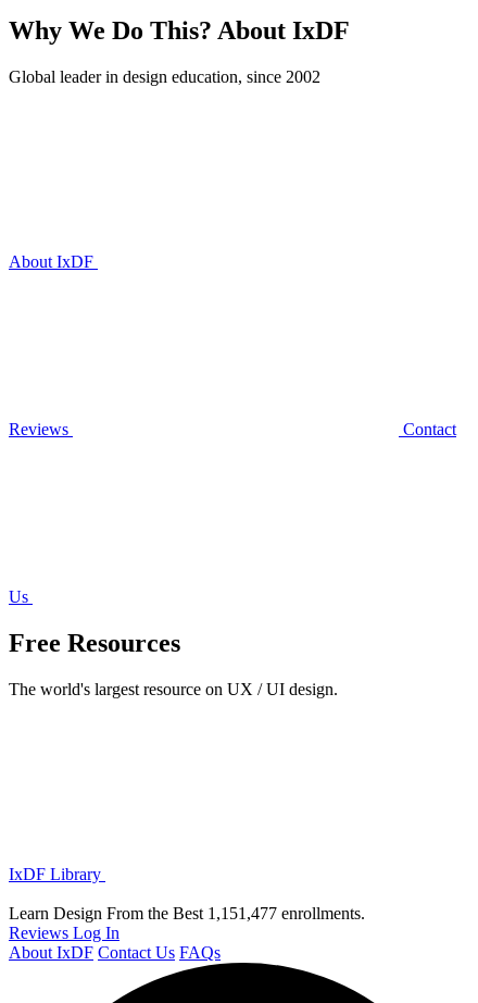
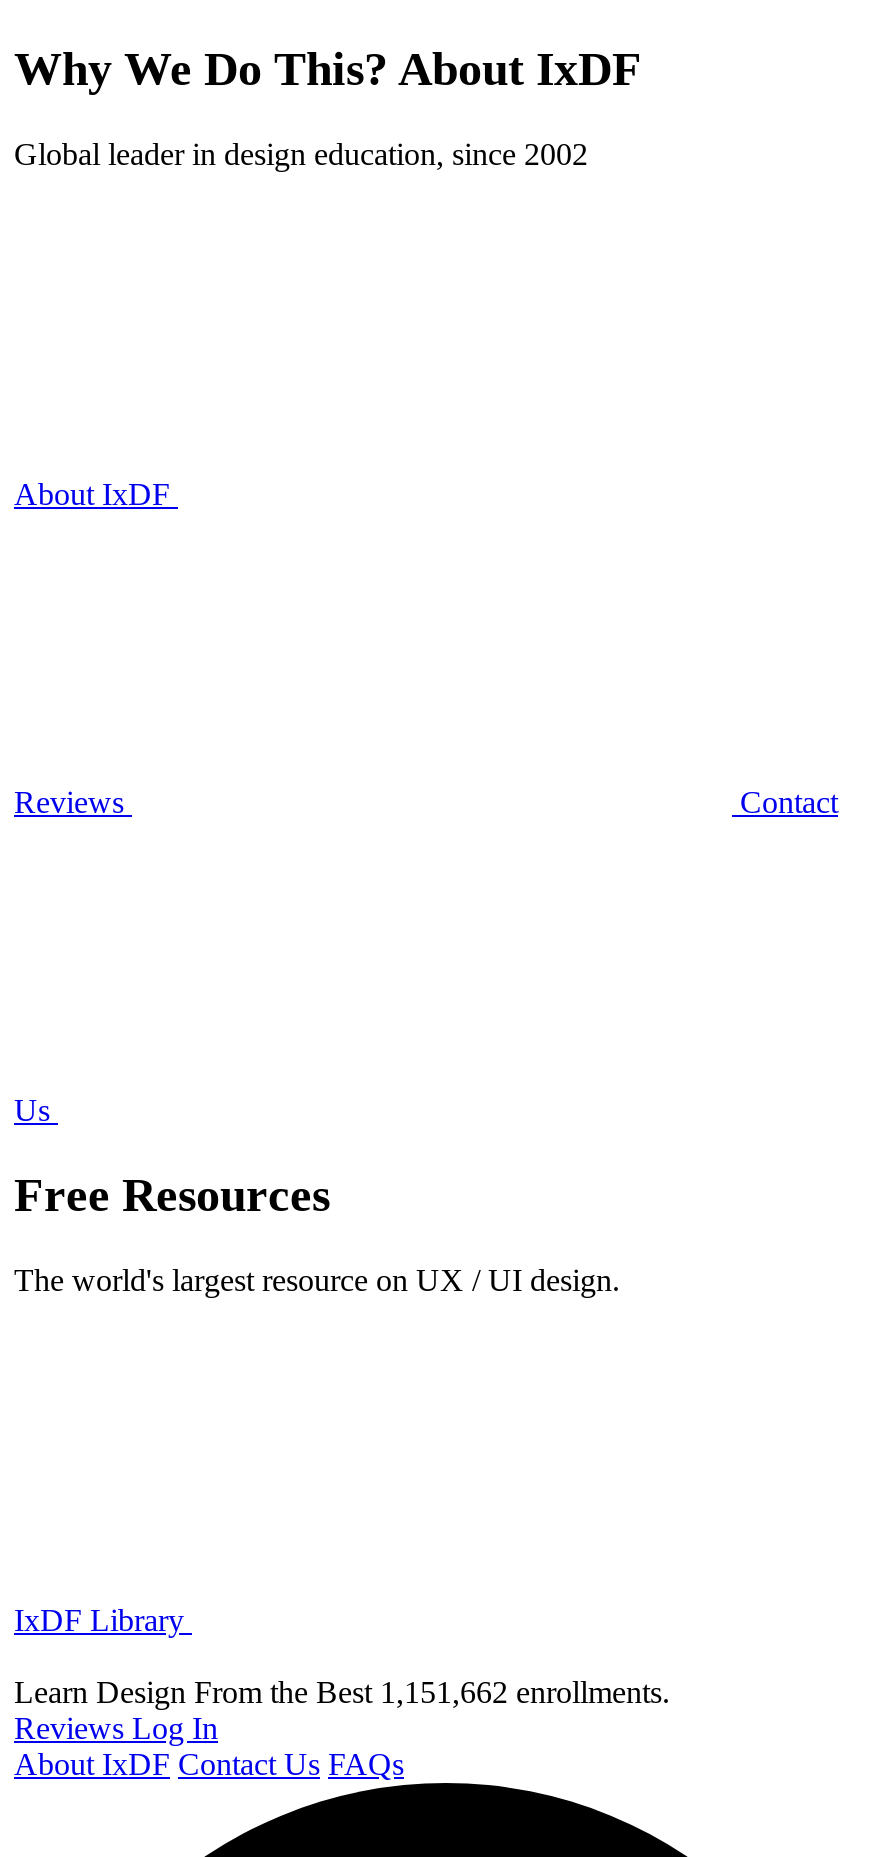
- Learn Design From the Best 1,151,477 enrollments.
+ Learn Design From the Best 1,151,662 enrollments.
